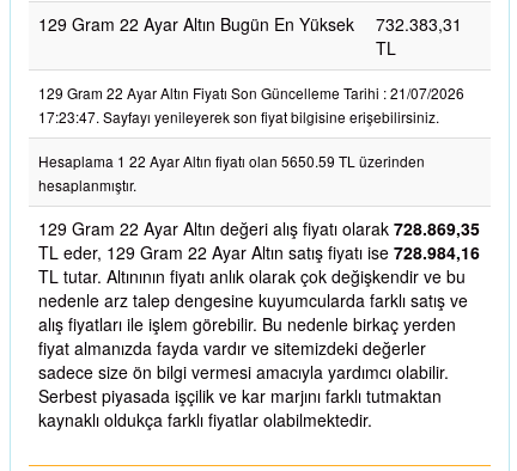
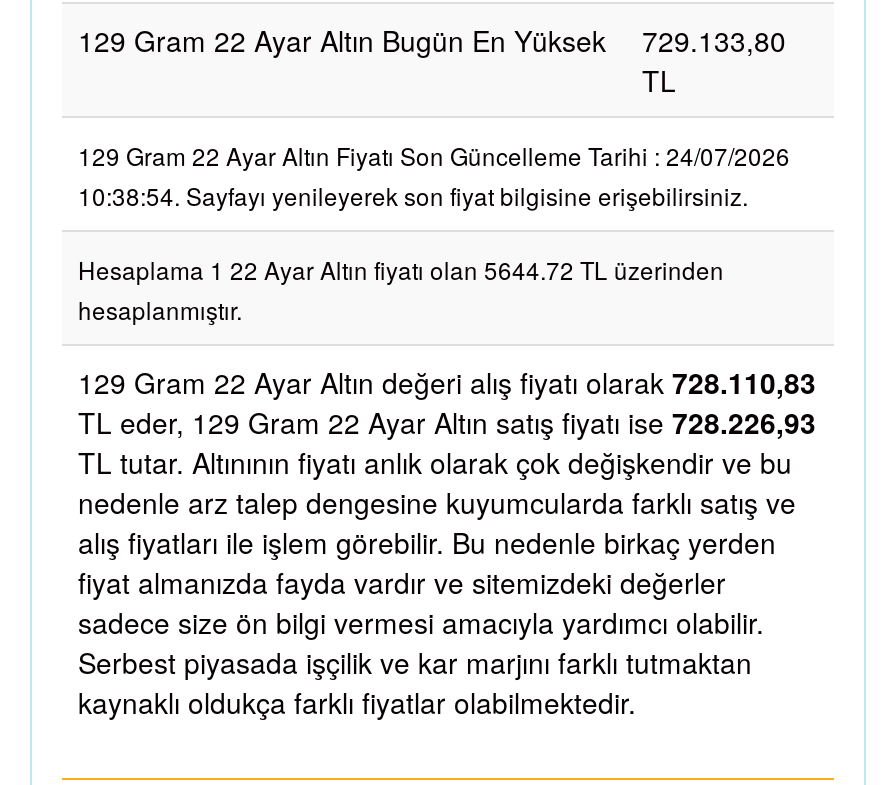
- 129 Gram 22 Ayar Altın Bugün En Yüksek 732.383,31
+ 129 Gram 22 Ayar Altın Bugün En Yüksek 729.133,80

- 129 Gram 22 Ayar Altın Fiyatı Son Güncelleme Tarihi : 21/07/2026
+ 129 Gram 22 Ayar Altın Fiyatı Son Güncelleme Tarihi : 24/07/2026

- 17:23:47. Sayfayı yenileyerek son fiyat bilgisine erişebilirsiniz.
+ 10:38:54. Sayfayı yenileyerek son fiyat bilgisine erişebilirsiniz.

- Hesaplama 1 22 Ayar Altın fiyatı olan 5650.59 TL üzerinden
+ Hesaplama 1 22 Ayar Altın fiyatı olan 5644.72 TL üzerinden

- 129 Gram 22 Ayar Altın değeri alış fiyatı olarak 728.869,35
+ 129 Gram 22 Ayar Altın değeri alış fiyatı olarak 728.110,83

- TL eder, 129 Gram 22 Ayar Altın satış fiyatı ise 728.984,16
+ TL eder, 129 Gram 22 Ayar Altın satış fiyatı ise 728.226,93
